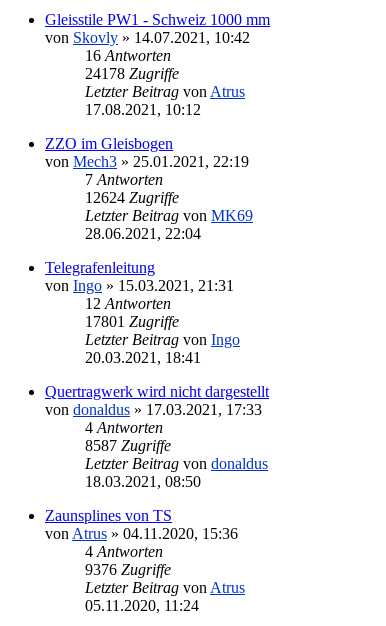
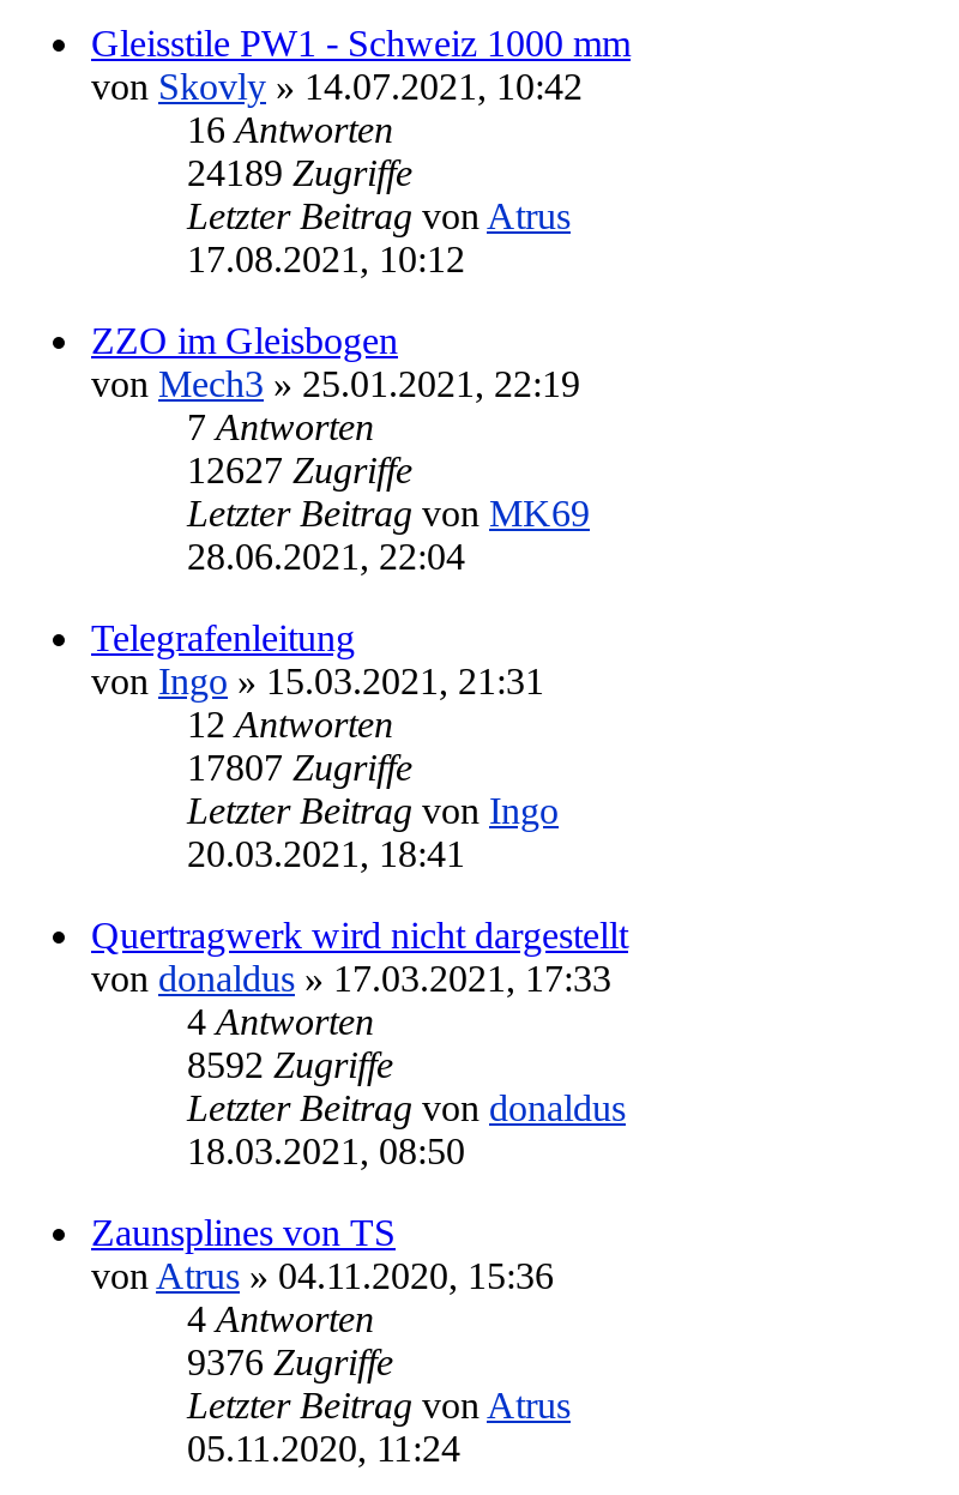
- 24178 Zugriffe
+ 24189 Zugriffe

- 12624 Zugriffe
+ 12627 Zugriffe

- 17801 Zugriffe
+ 17807 Zugriffe

- 8587 Zugriffe
+ 8592 Zugriffe
